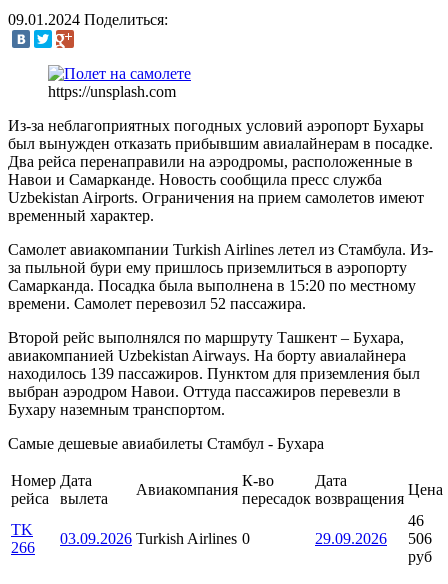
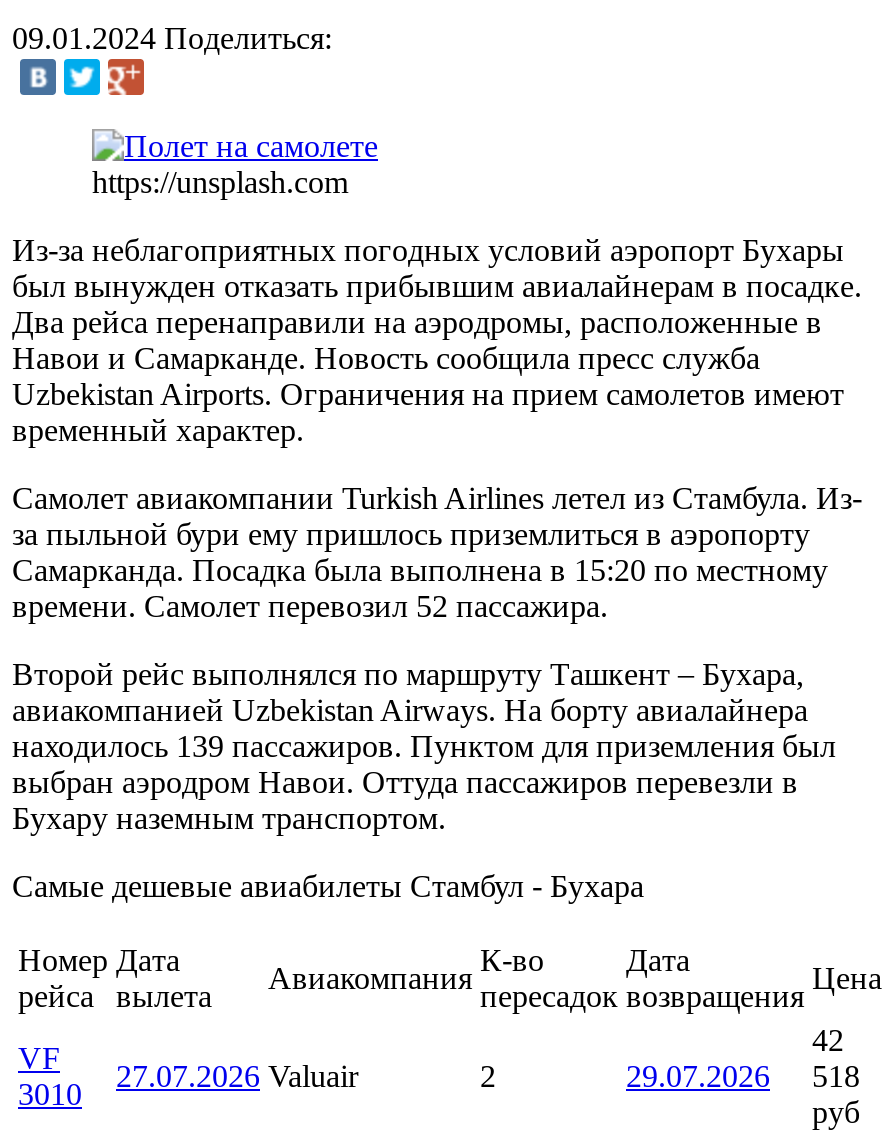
- 46
- 506
+ 42
+ 518

- TK
- 266
+ VF
+ 3010

- 03.09.2026 Turkish Airlines 0
- 29.09.2026
+ 27.07.2026 Valuair
+ 2
+ 29.07.2026
